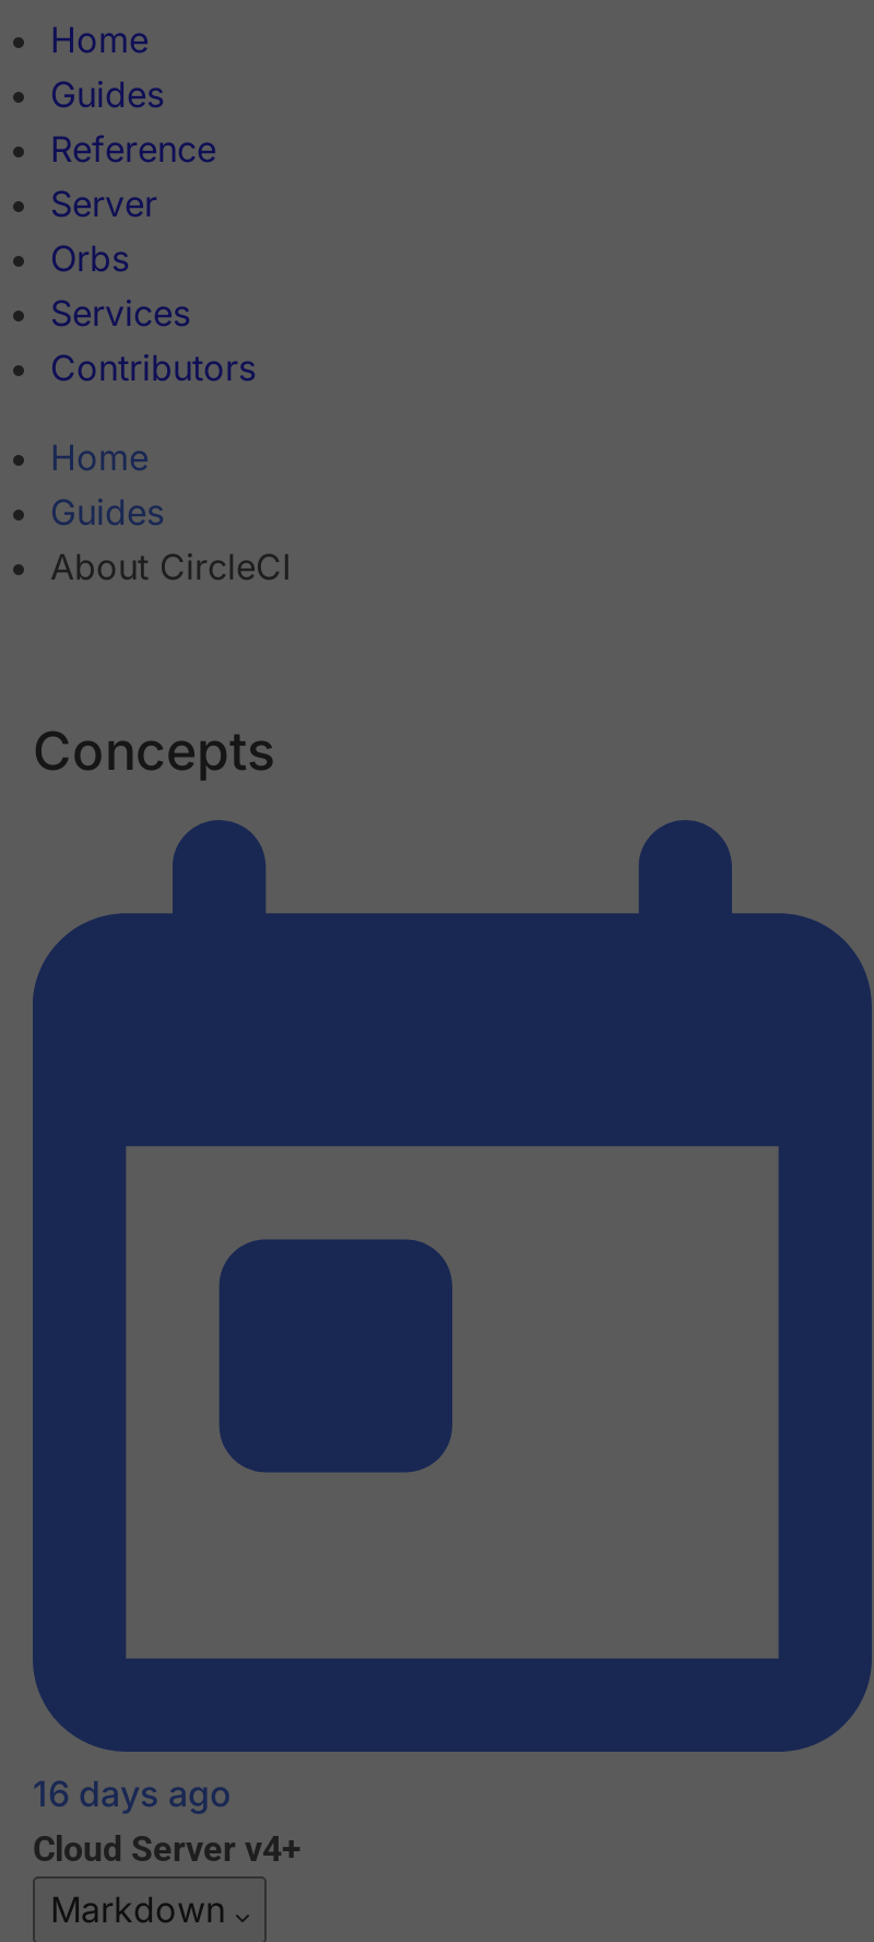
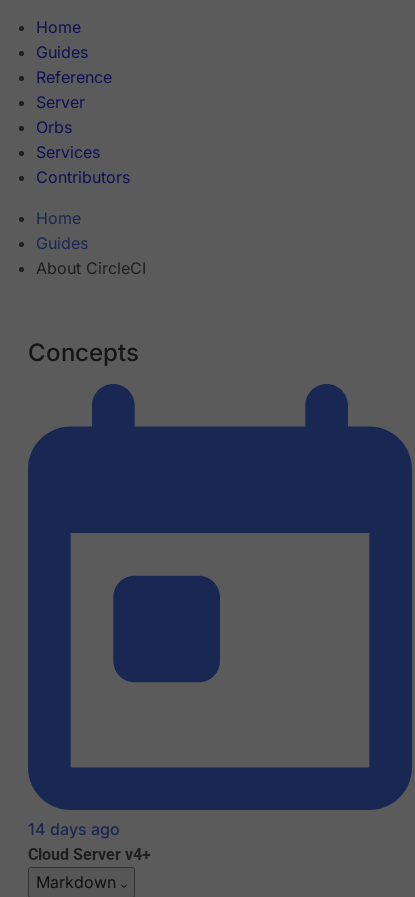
- 16 days ago
+ 14 days ago
